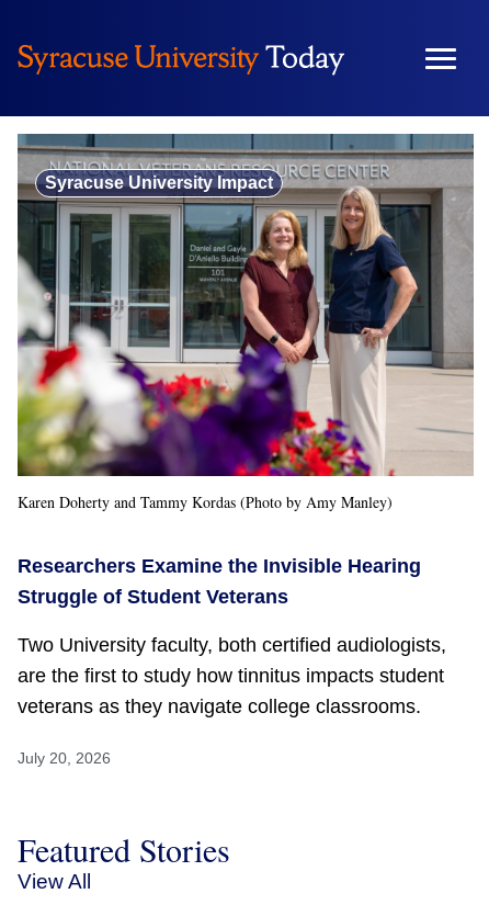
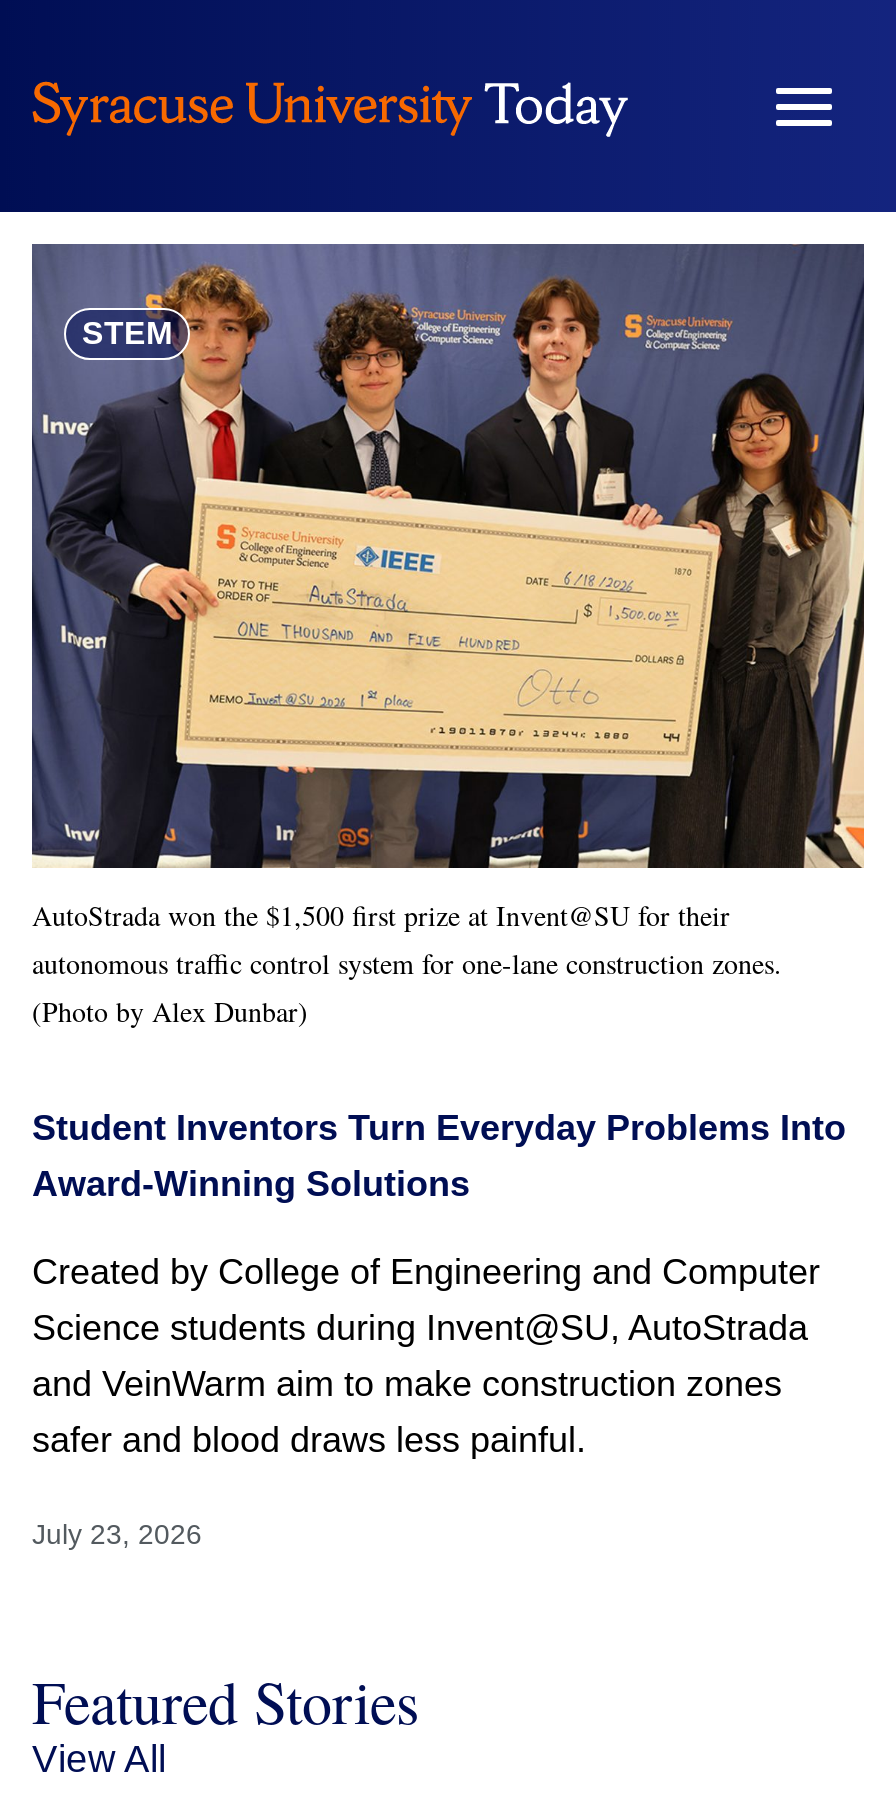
- [image]
- Syracuse University Impact
+ [image]
+ STEM

- Karen Doherty and Tammy Kordas (Photo by Amy Manley)
+ AutoStrada won the $1,500 first prize at Invent@SU for their
+ autonomous traffic control system for one-lane construction zones.
+ (Photo by Alex Dunbar)

- Researchers Examine the Invisible Hearing
- Struggle of Student Veterans
+ Student Inventors Turn Everyday Problems Into
+ Award-Winning Solutions

- Two University faculty, both certified audiologists,
- are the first to study how tinnitus impacts student
- veterans as they navigate college classrooms.
+ Created by College of Engineering and Computer
+ Science students during Invent@SU, AutoStrada
+ and VeinWarm aim to make construction zones
+ safer and blood draws less painful.

- July 20, 2026
+ July 23, 2026
